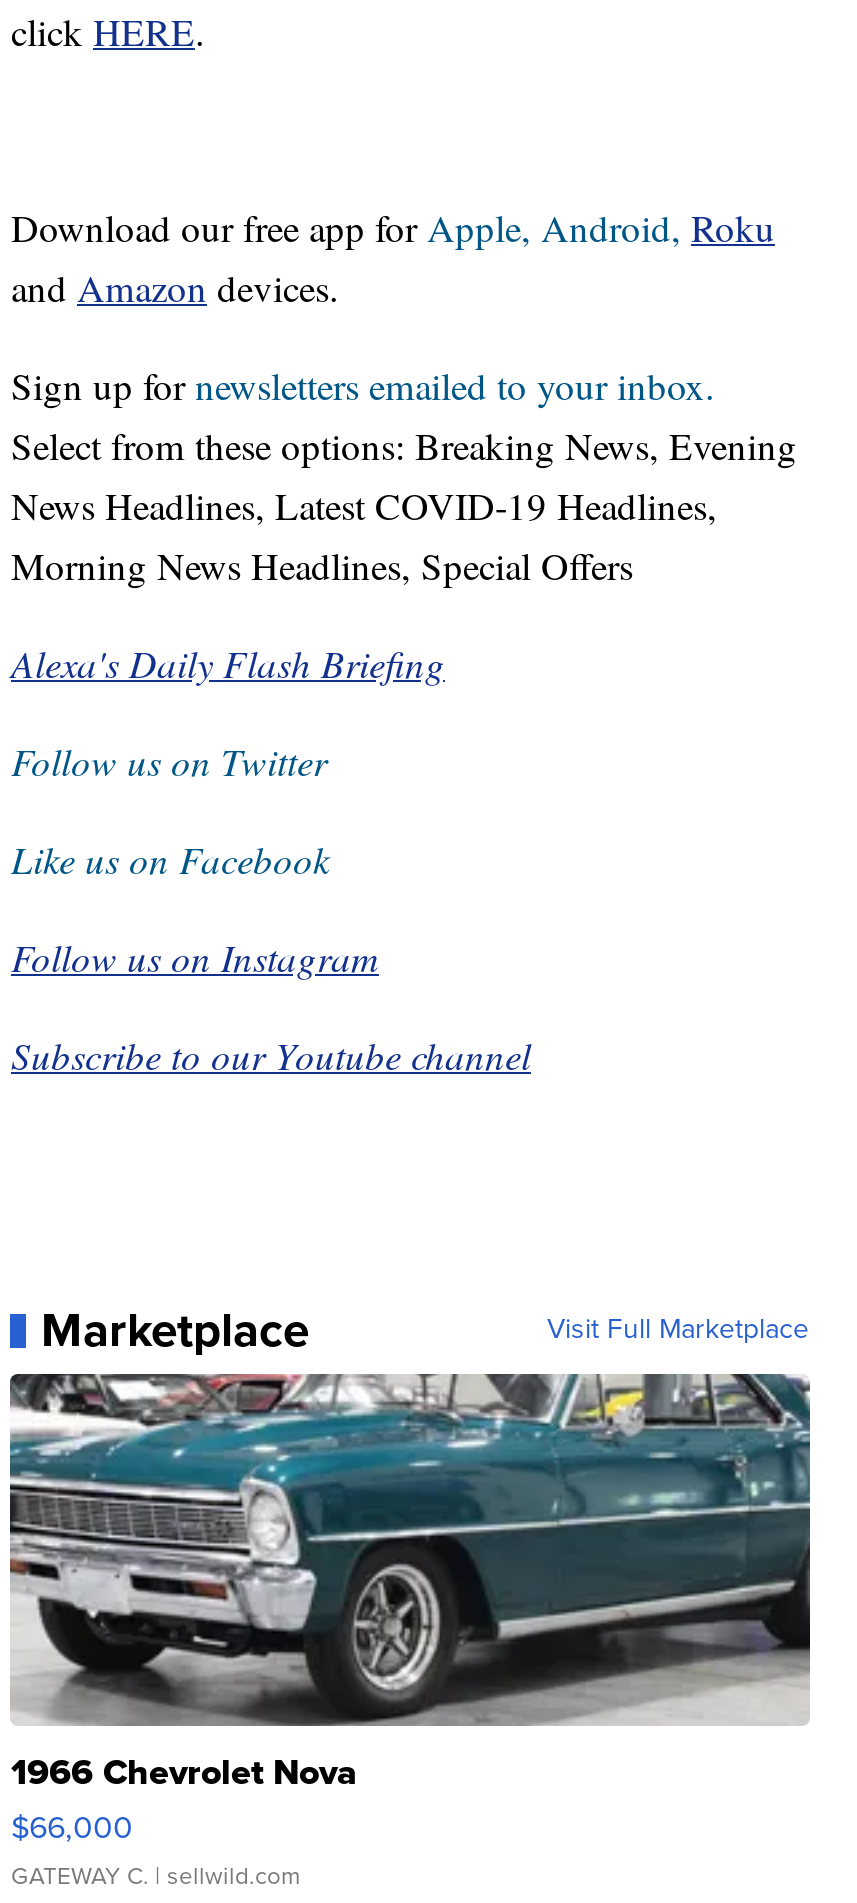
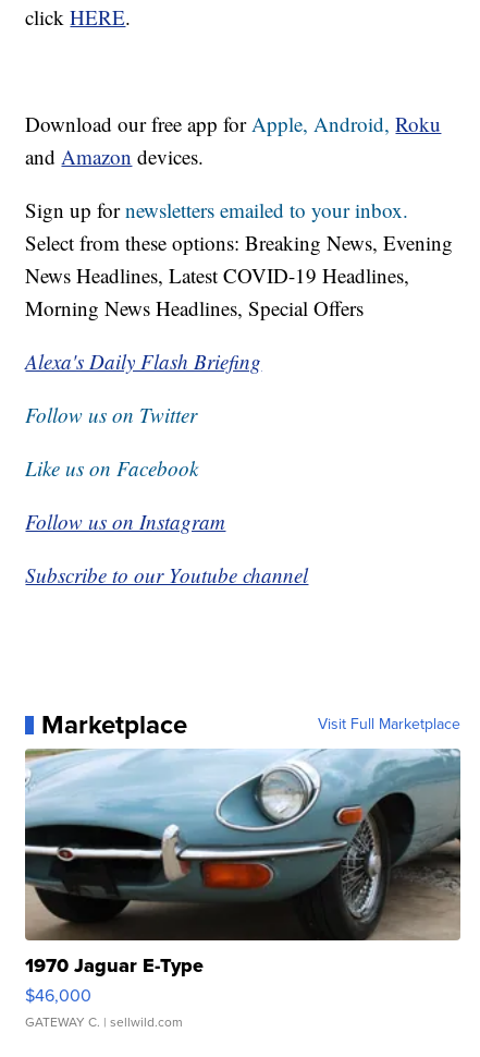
- [image]
- 1966 Chevrolet Nova
- $66,000
+ [image]
+ 1970 Jaguar E-Type
+ $46,000
